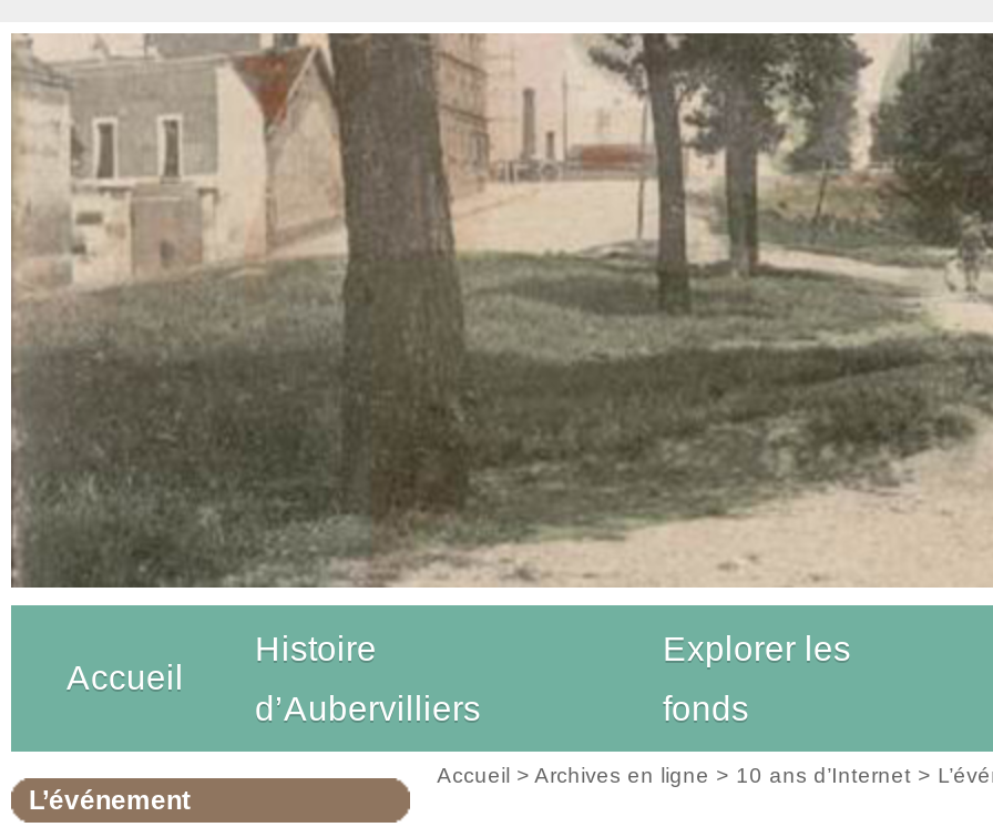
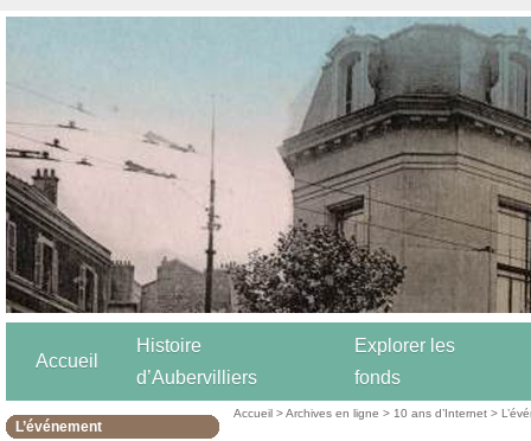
- [image]
+ [image]
